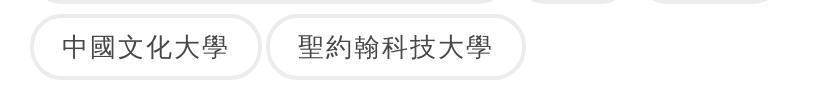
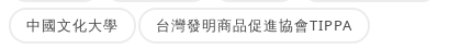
- 聖約翰科技大學
+ 台灣發明商品促進協會TIPPA
